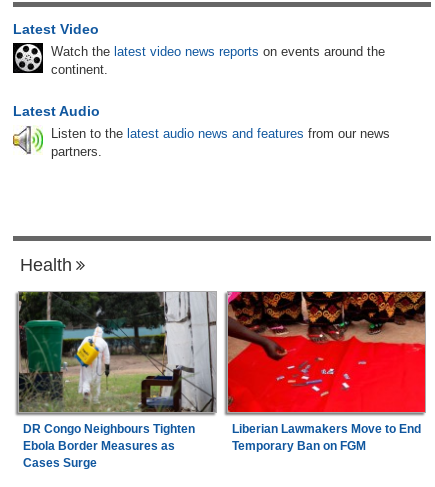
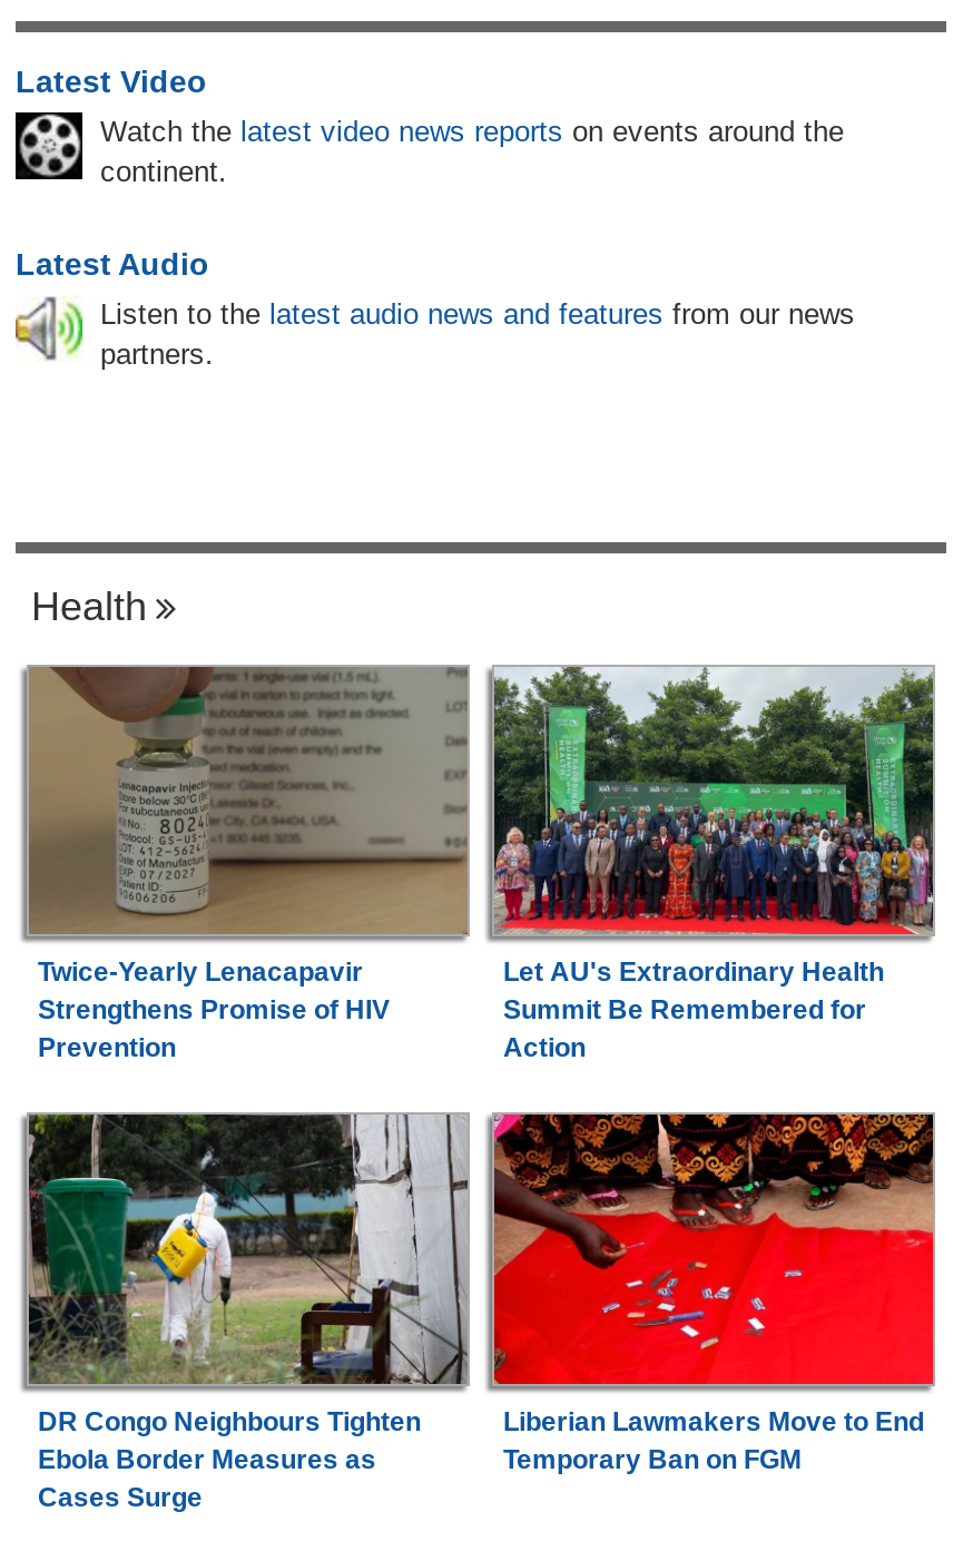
+ [image]
+ Twice-Yearly Lenacapavir
+ Strengthens Promise of HIV
+ Prevention

+ [image]
+ Let AU's Extraordinary Health
+ Summit Be Remembered for
+ Action
